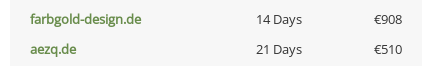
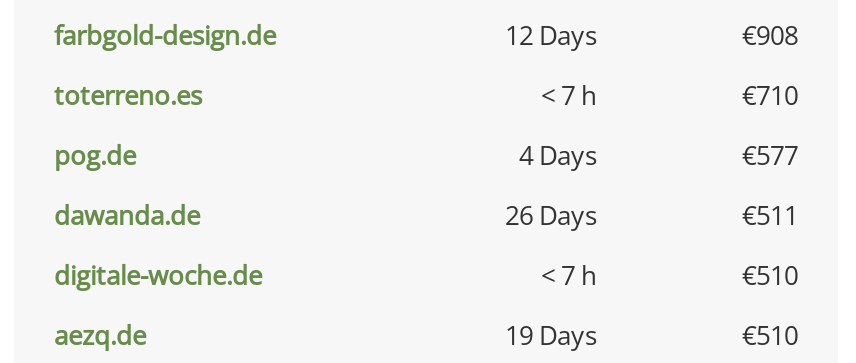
- 14 Days
+ 12 Days

+ toterreno.es
+ < 7 h
+ €710
+ pog.de
+ 4 Days
+ €577
+ dawanda.de
+ 26 Days
+ €511
+ digitale-woche.de
+ < 7 h
+ €510

- 21 Days
+ 19 Days
